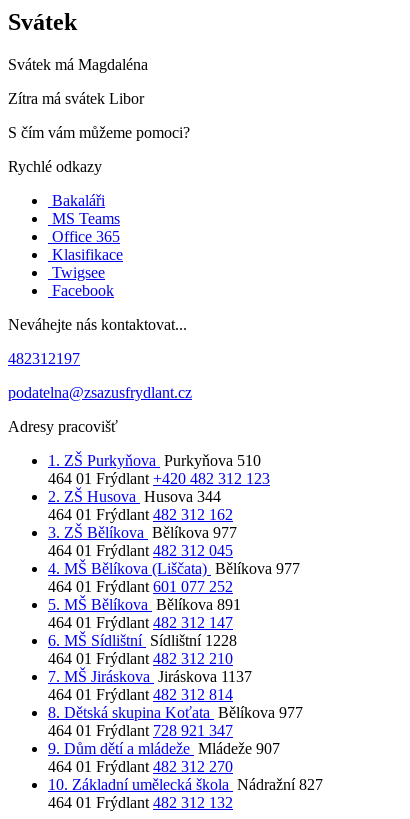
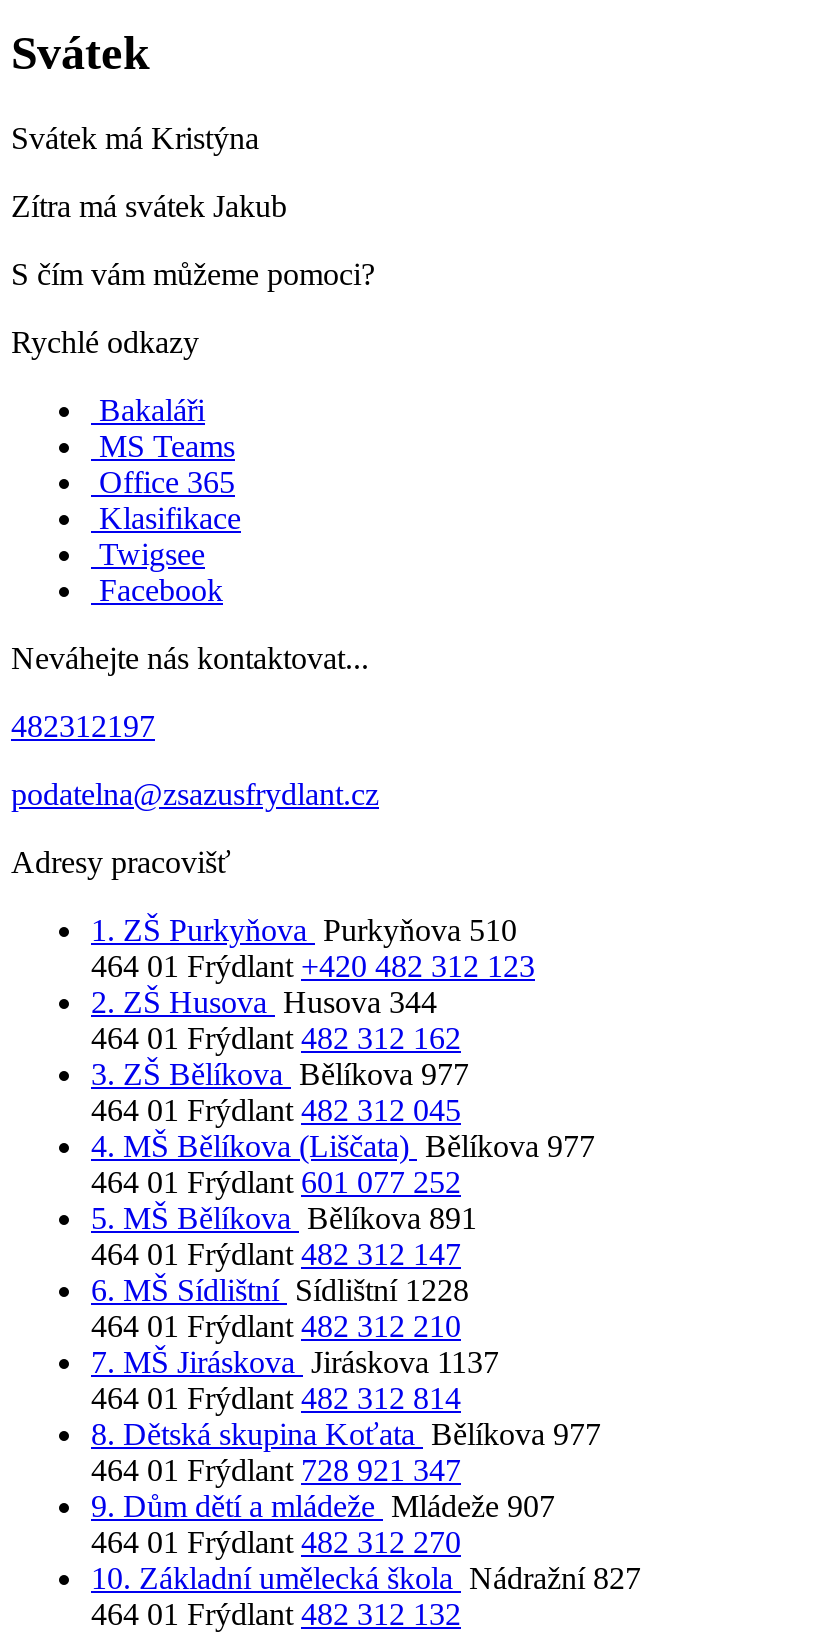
- Svátek má Magdaléna
+ Svátek má Kristýna

- Zítra má svátek Libor
+ Zítra má svátek Jakub
